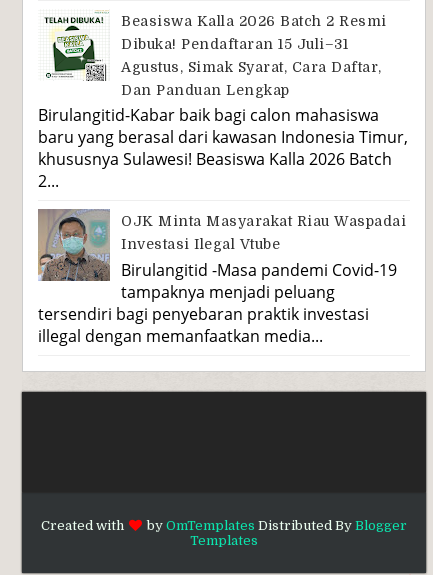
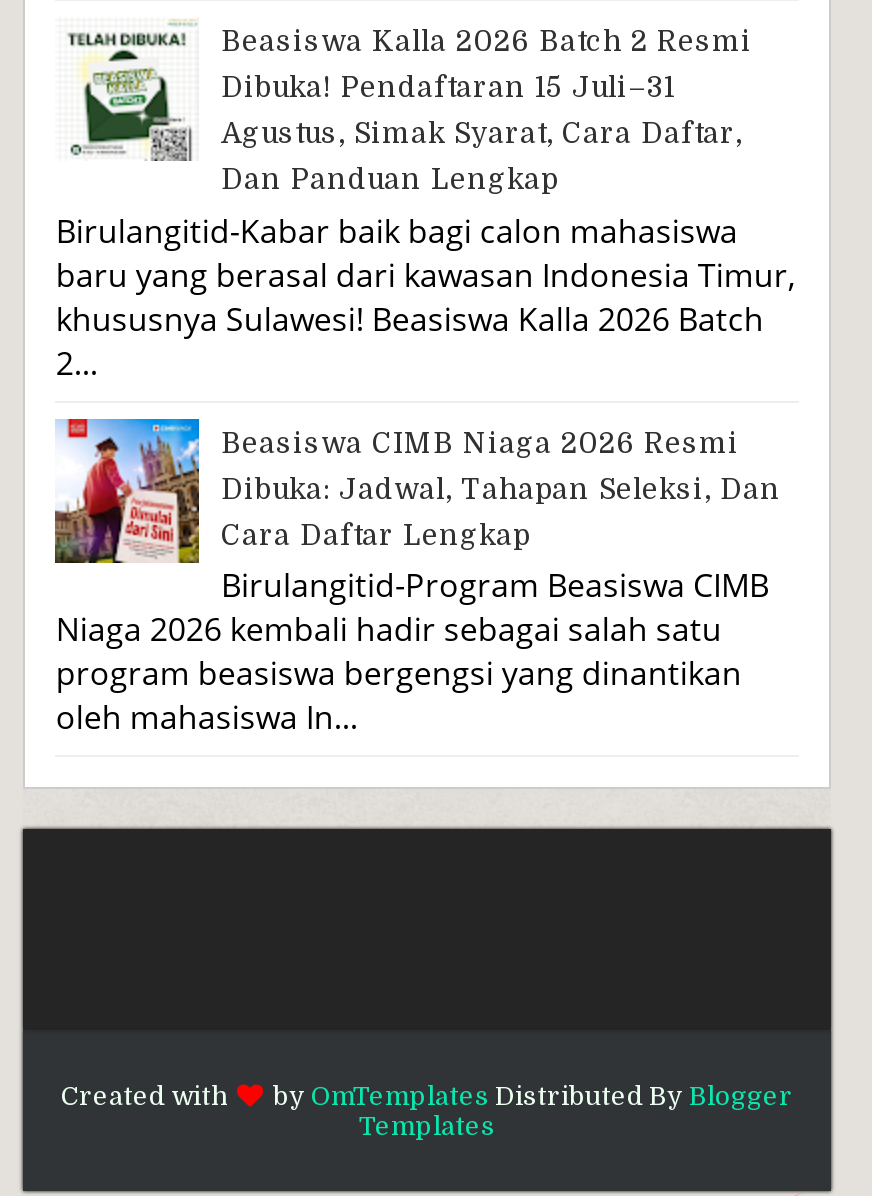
- [image]
- OJK Minta Masyarakat Riau Waspadai
- Investasi Ilegal Vtube
- Birulangitid -Masa pandemi Covid-19
- tampaknya menjadi peluang
- tersendiri bagi penyebaran praktik investasi
- illegal dengan memanfaatkan media...
+ [image]
+ Beasiswa CIMB Niaga 2026 Resmi
+ Dibuka: Jadwal, Tahapan Seleksi, Dan
+ Cara Daftar Lengkap
+ Birulangitid-Program Beasiswa CIMB
+ Niaga 2026 kembali hadir sebagai salah satu
+ program beasiswa bergengsi yang dinantikan
+ oleh mahasiswa In...
